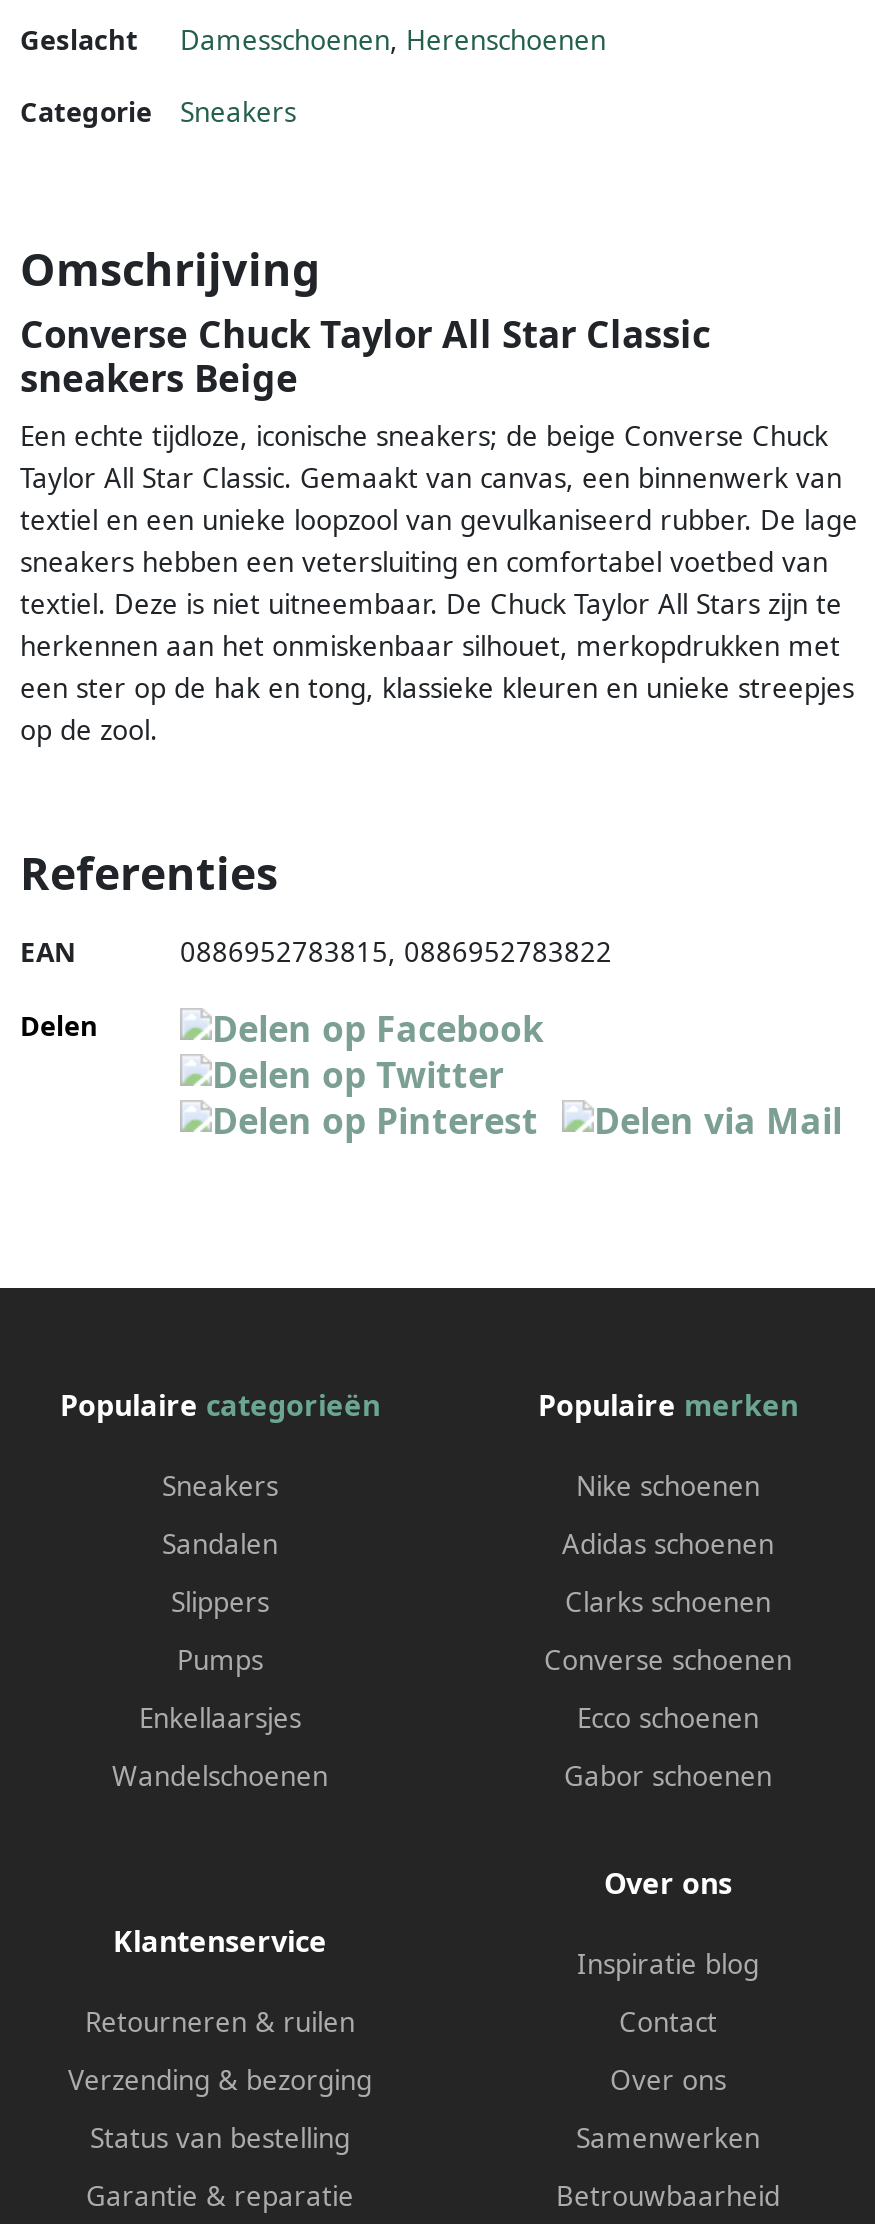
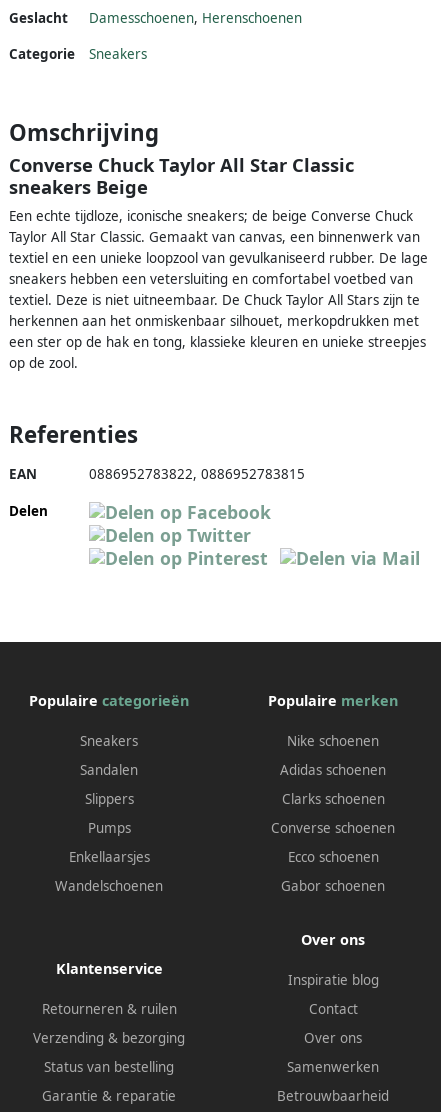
- 0886952783815, 0886952783822
+ 0886952783822, 0886952783815
